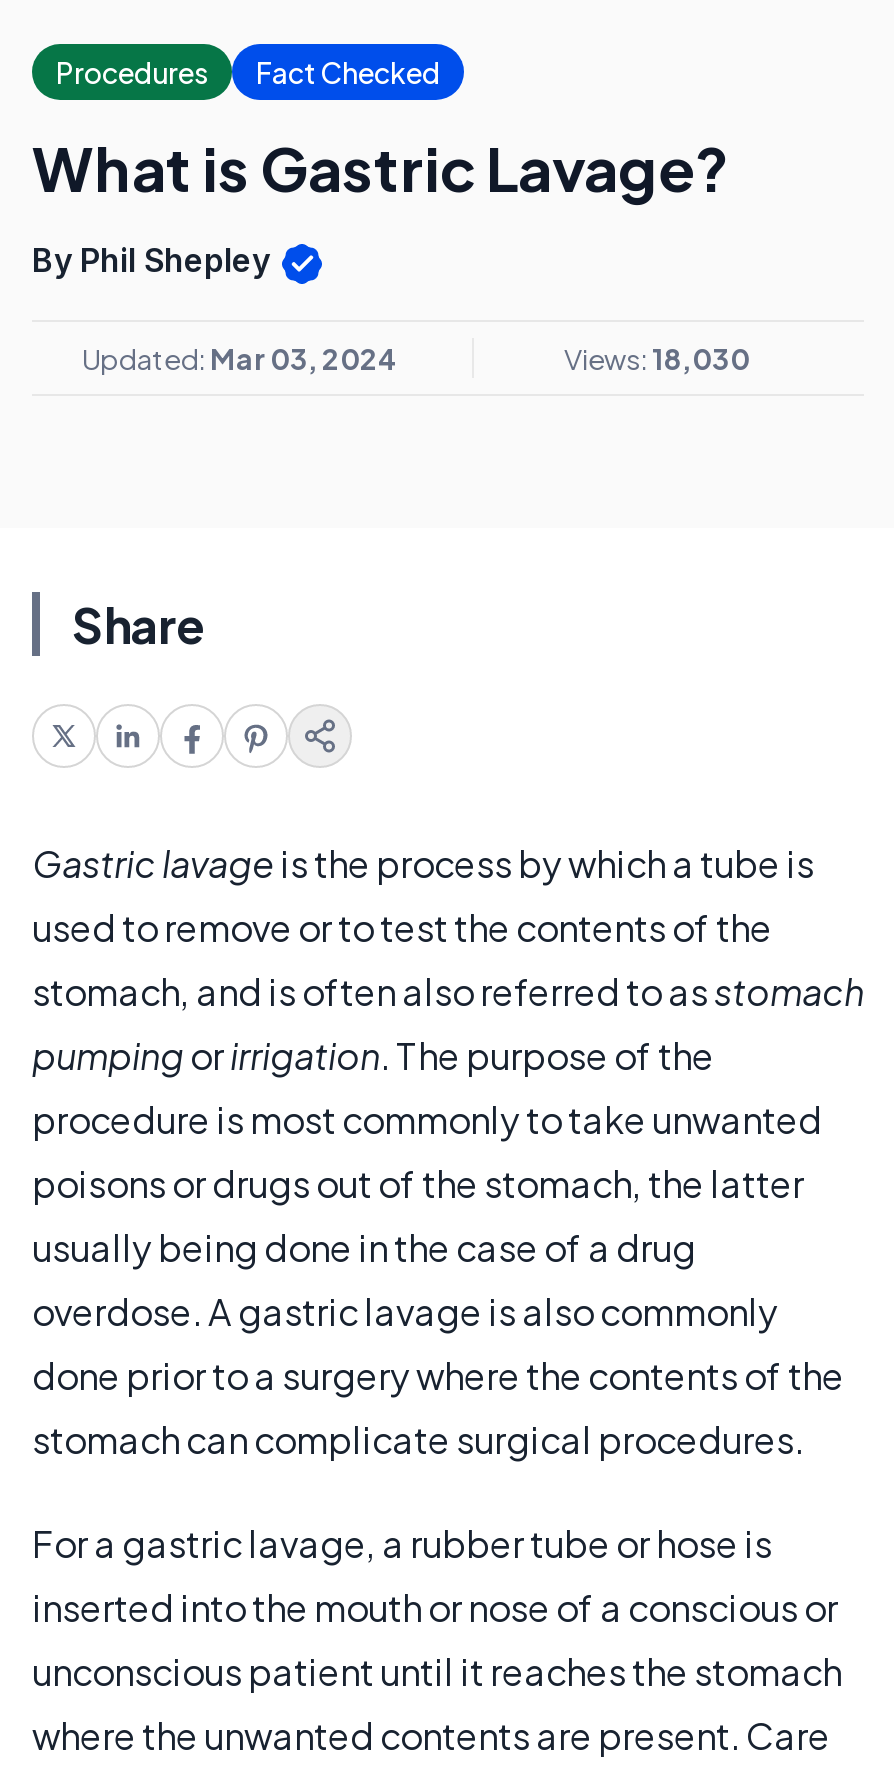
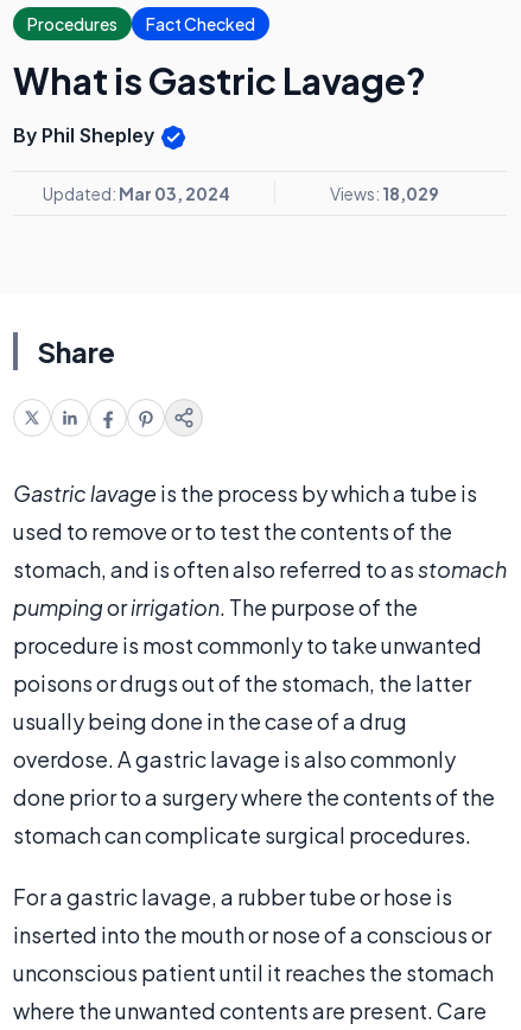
- Views: 18,030
+ Views: 18,029
